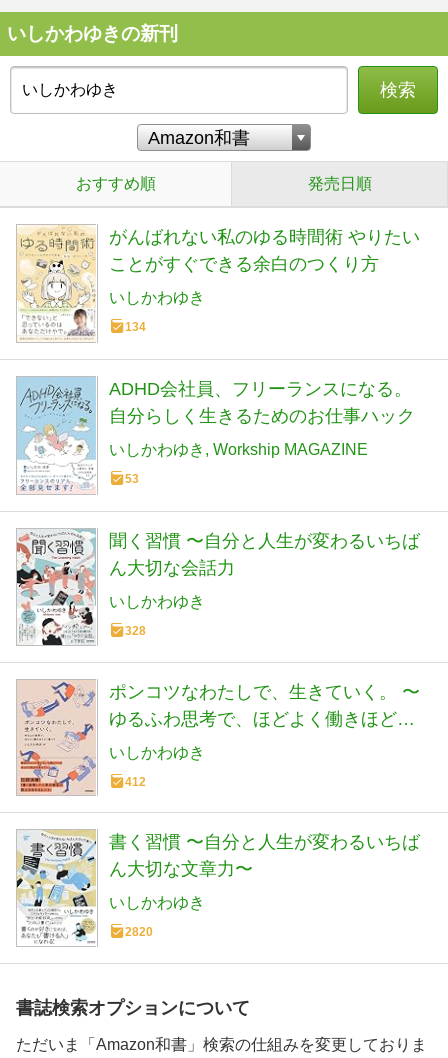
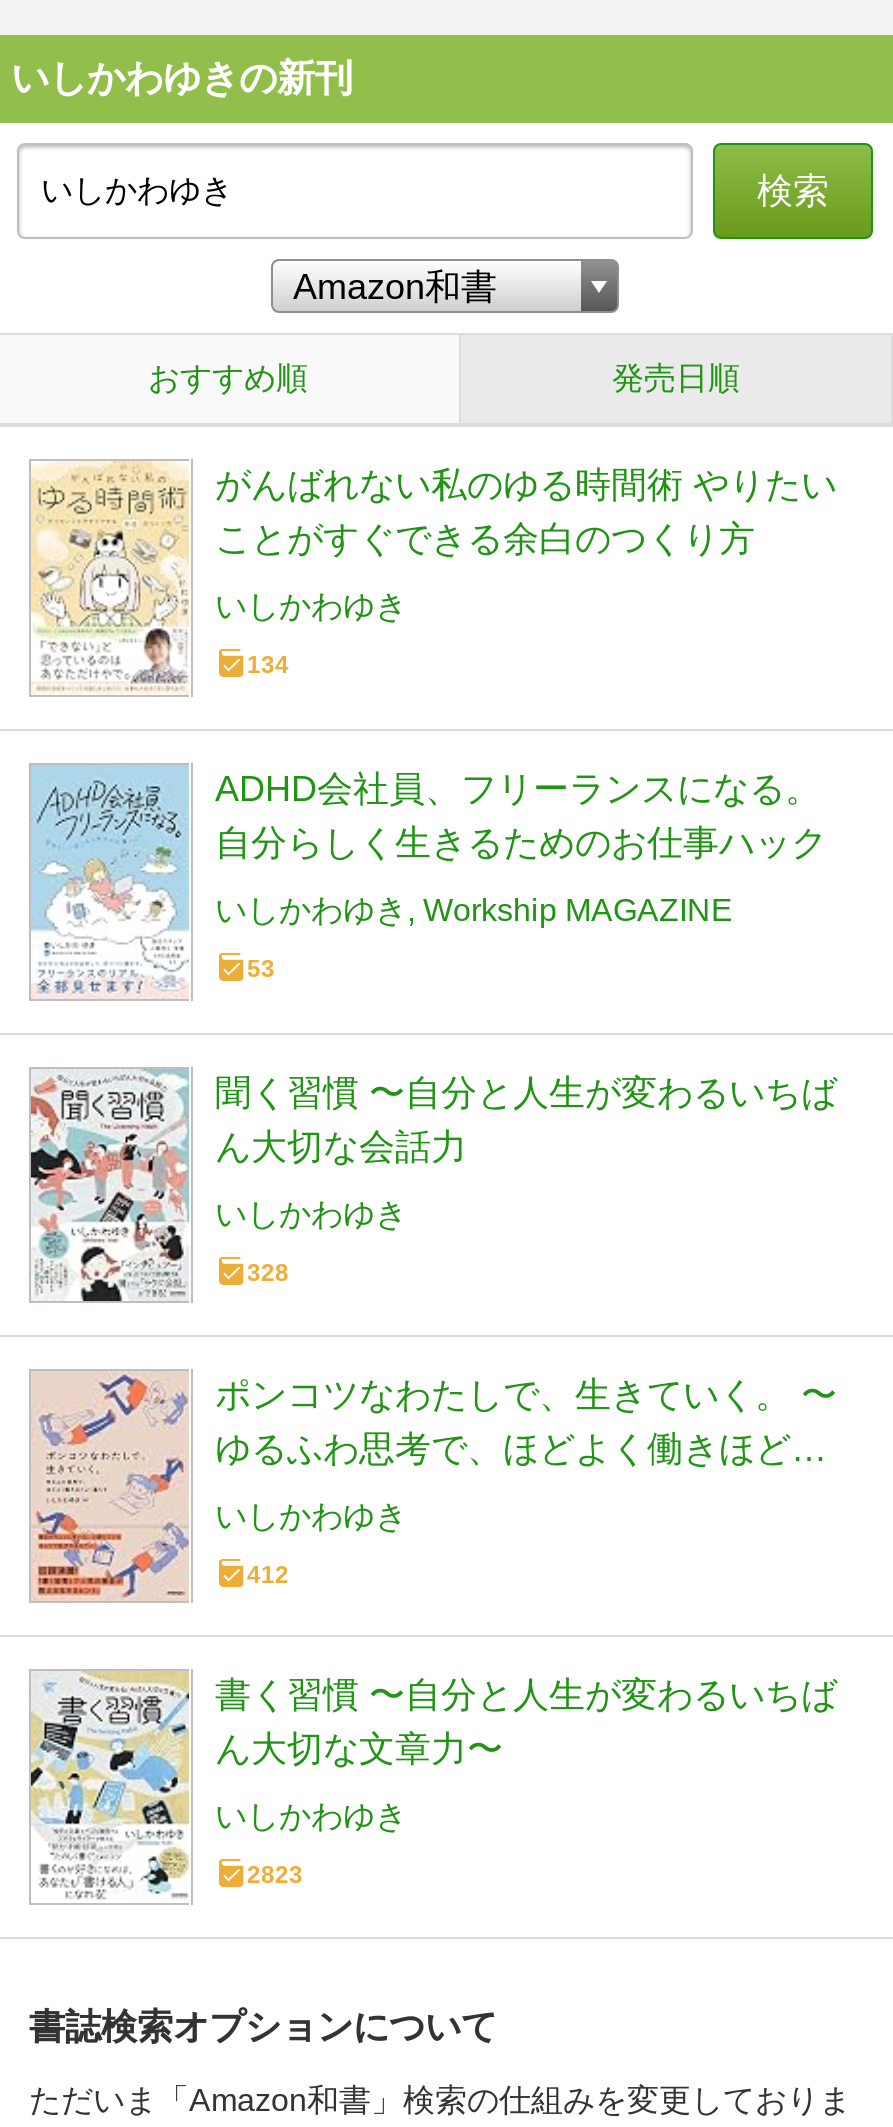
- 2820
+ 2823
